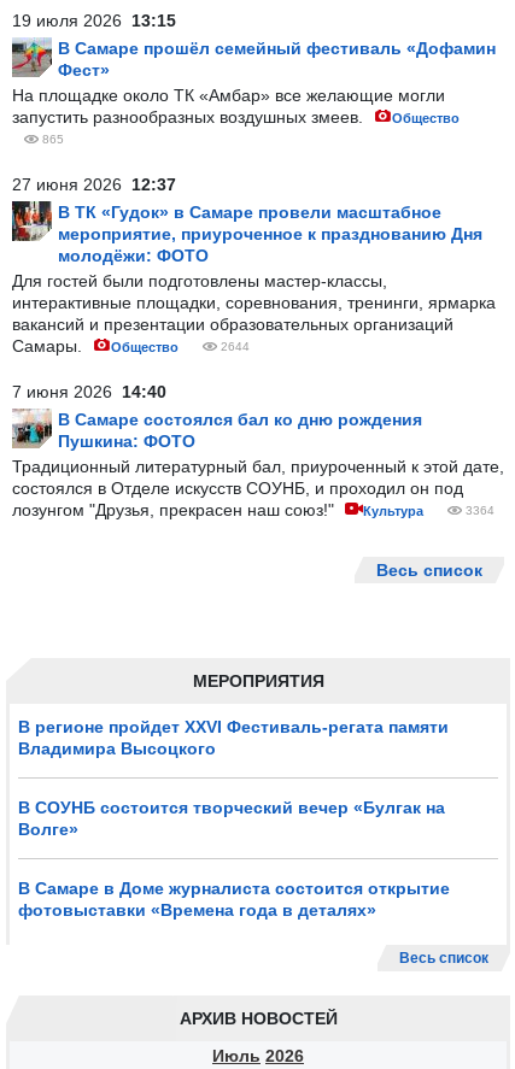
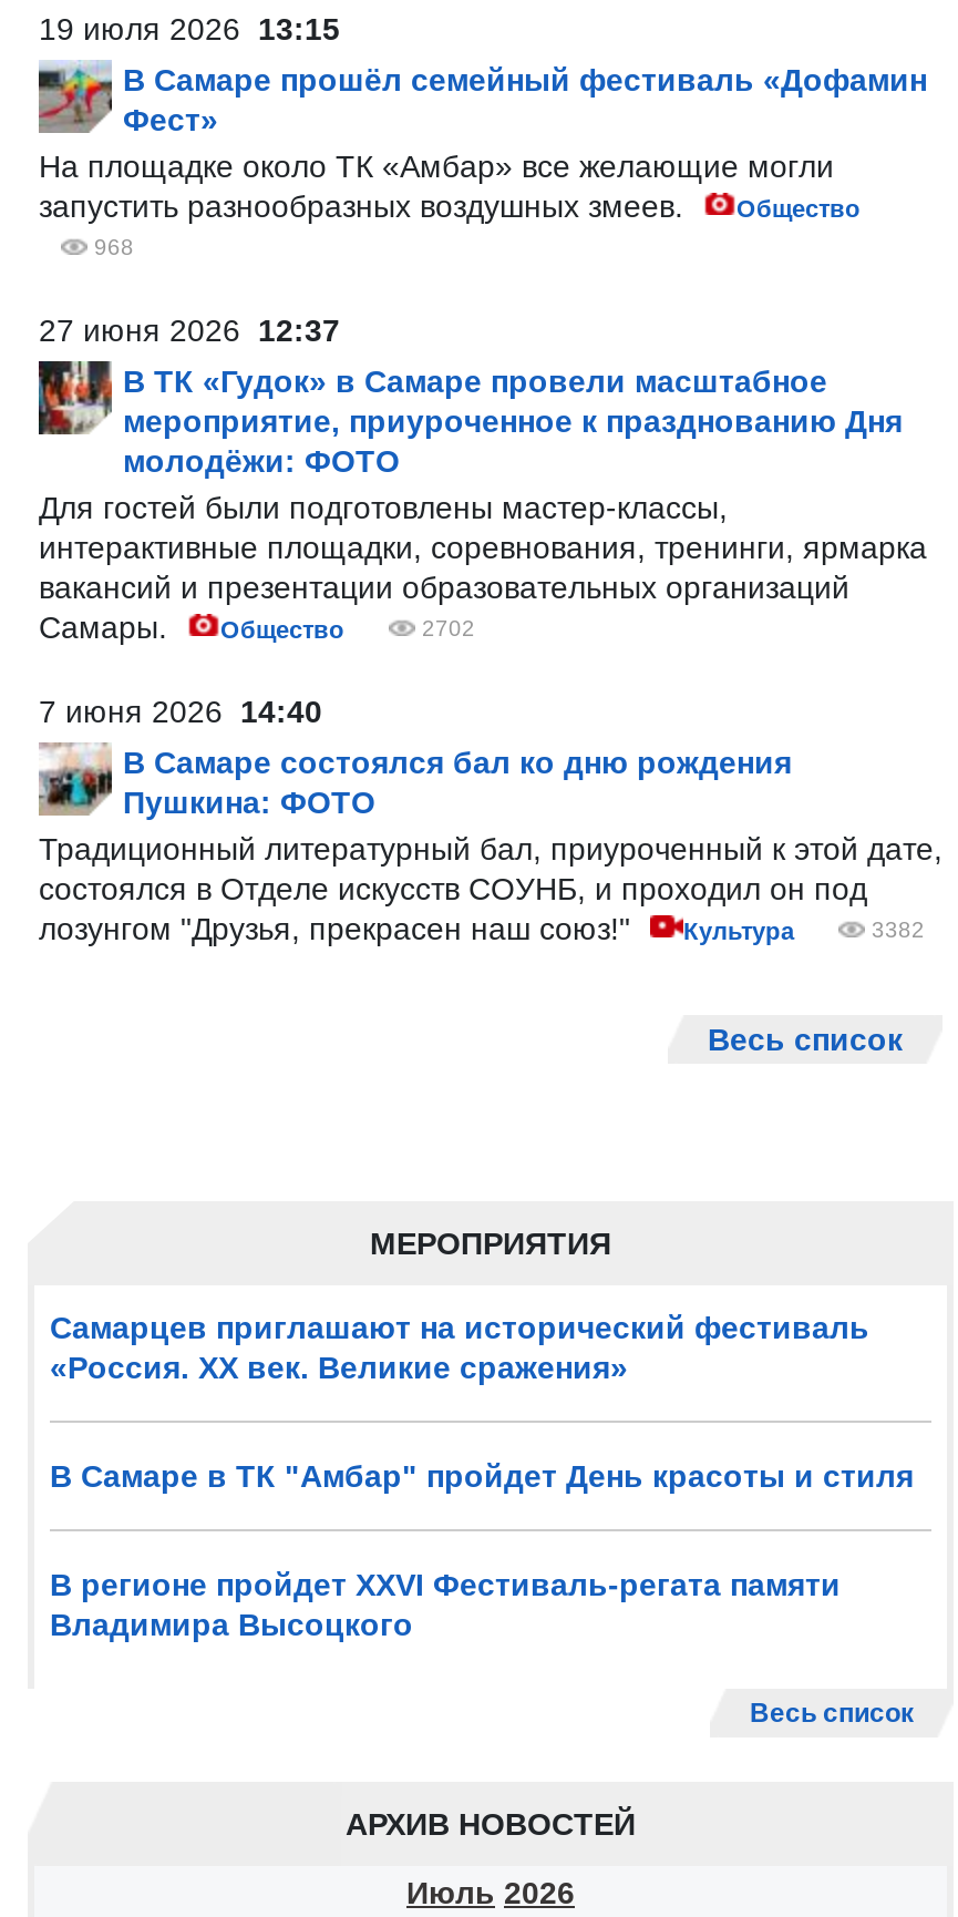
- 865
+ 968

- 2644
+ 2702

- 3364
+ 3382

+ Самарцев приглашают на исторический фестиваль
+ «Россия. ХХ век. Великие сражения»
+ В Самаре в ТК "Амбар" пройдет День красоты и стиля

moved down: В регионе пройдет XXVI Фестиваль-регата памяти | Владимира Высоцкого

- В СОУНБ состоится творческий вечер «Булгак на
- Волге»
- В Самаре в Доме журналиста состоится открытие
- фотовыставки «Времена года в деталях»
